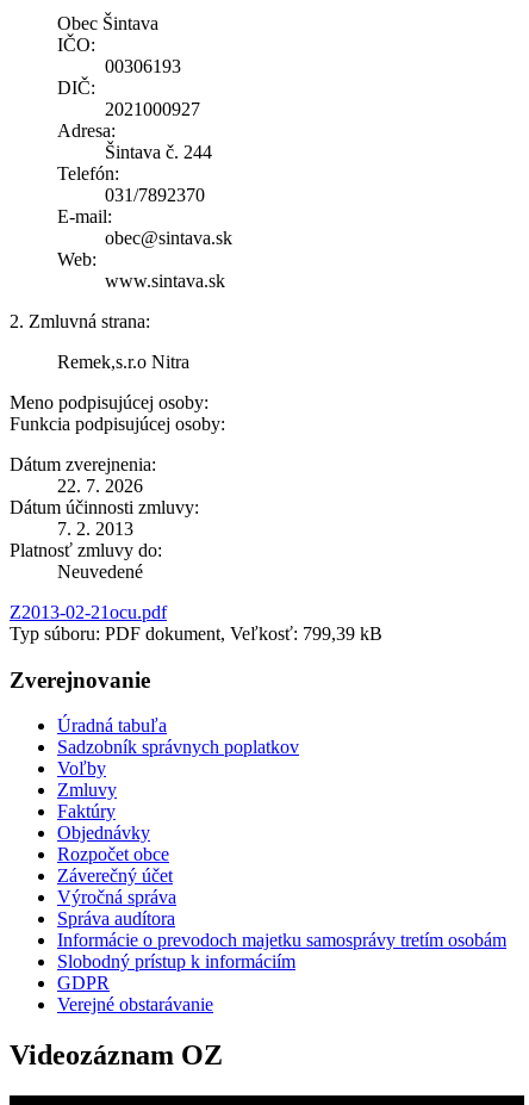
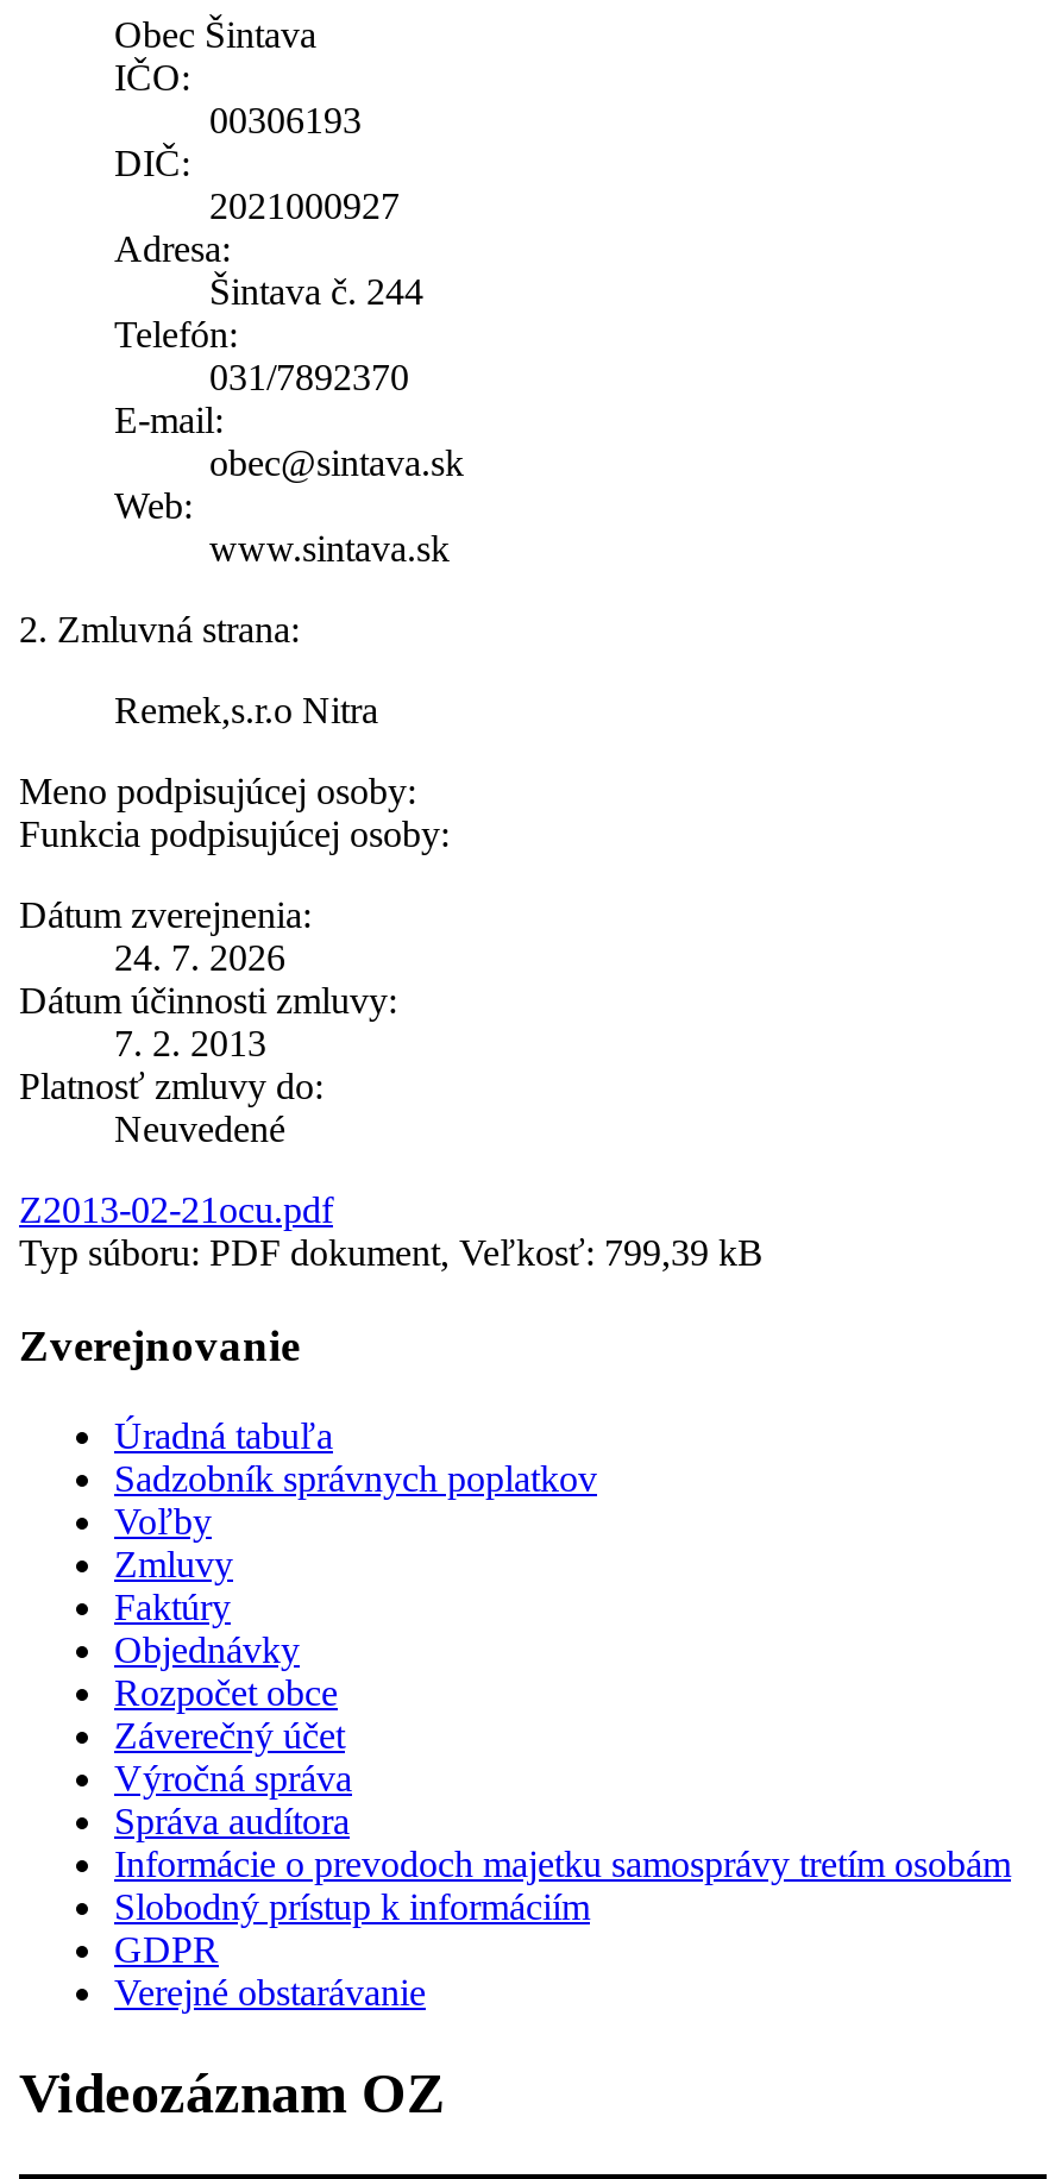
- 22. 7. 2026
+ 24. 7. 2026
